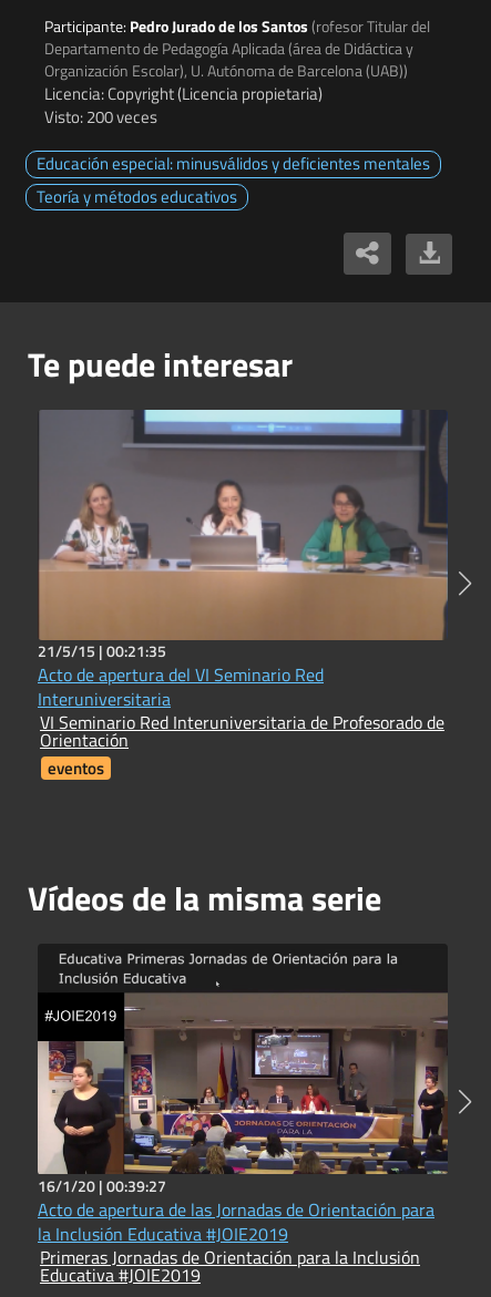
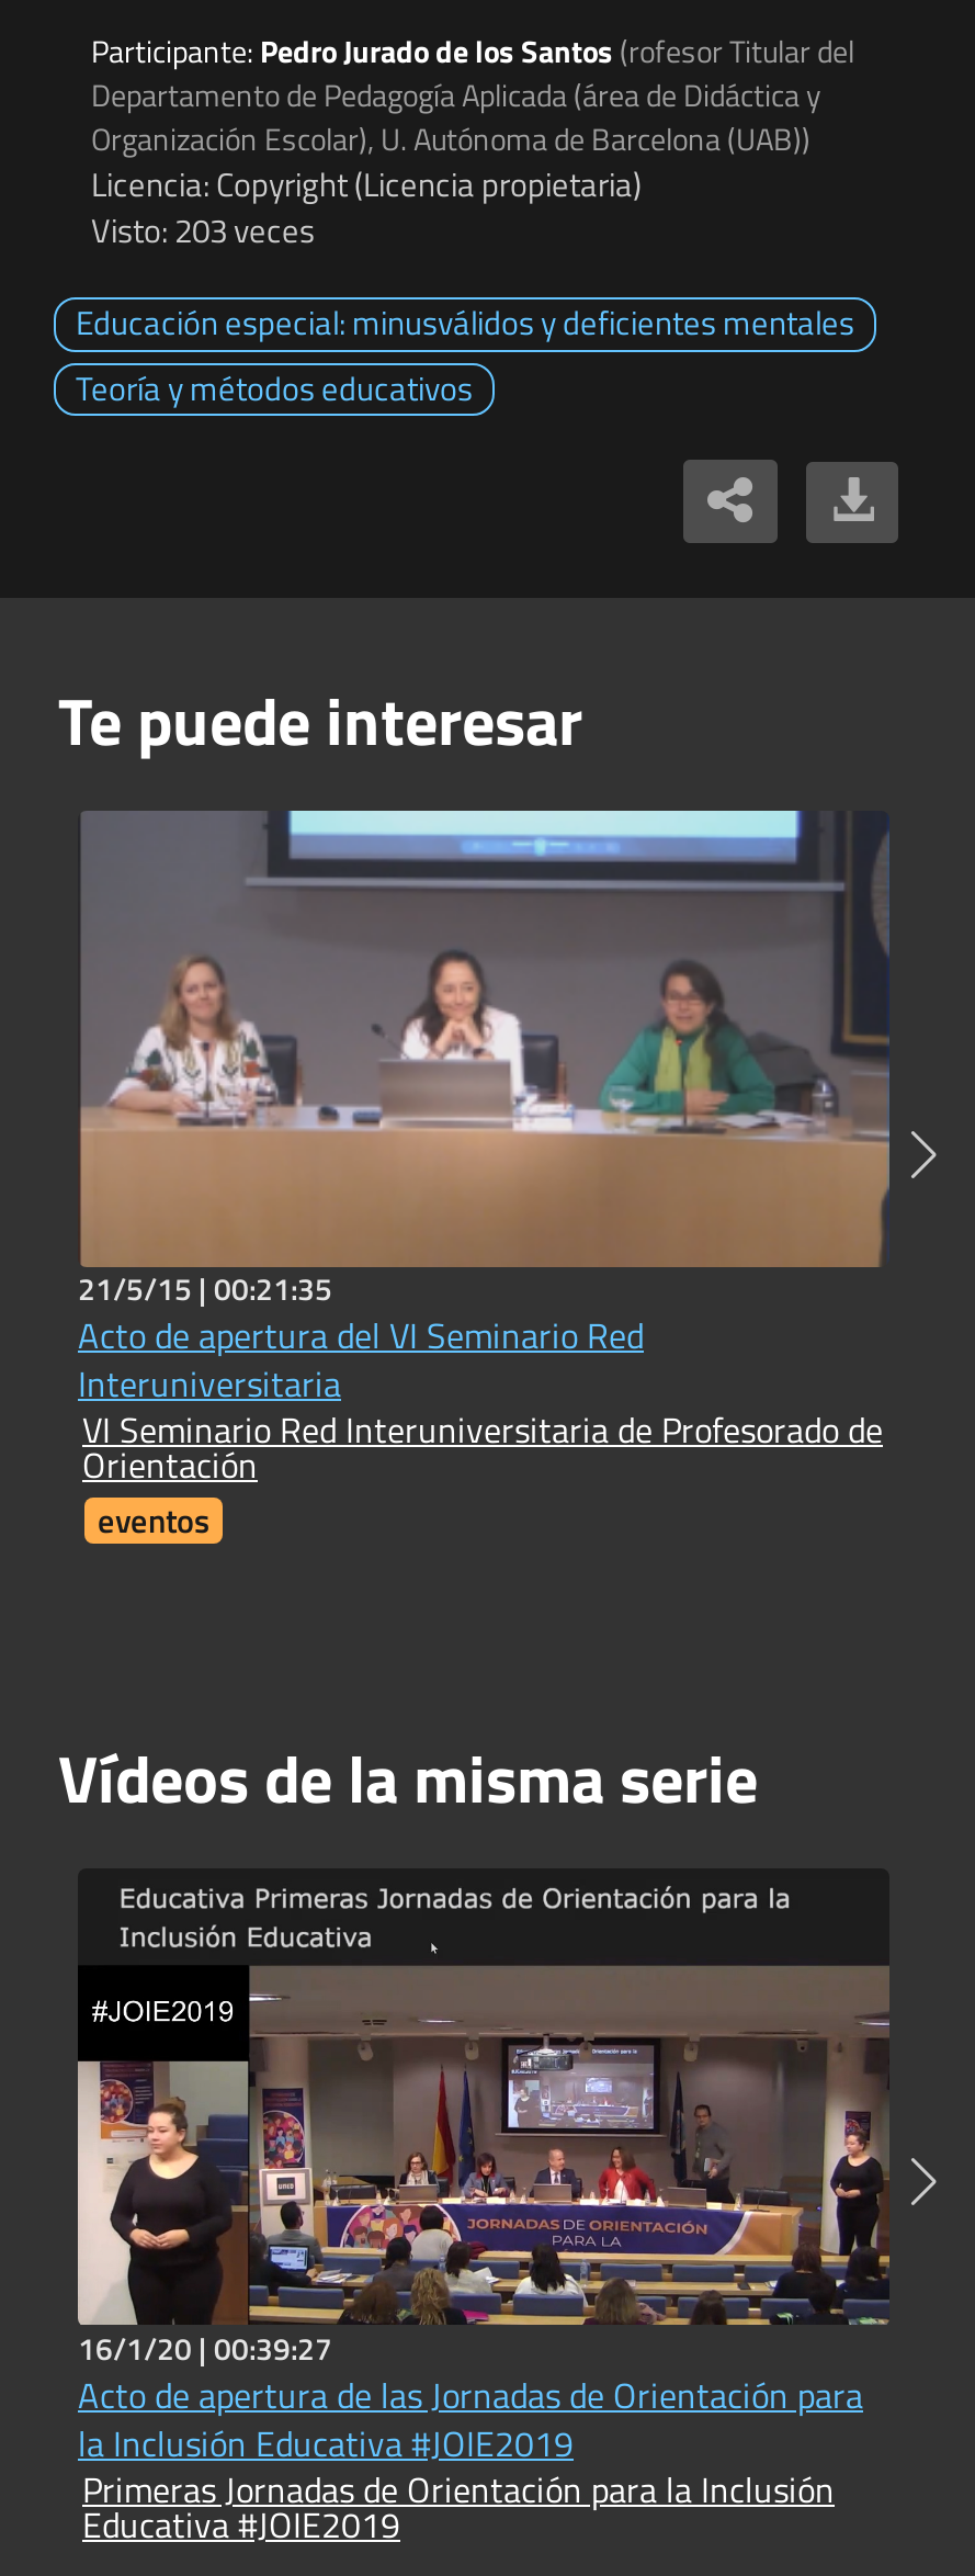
- Visto: 200 veces
+ Visto: 203 veces
